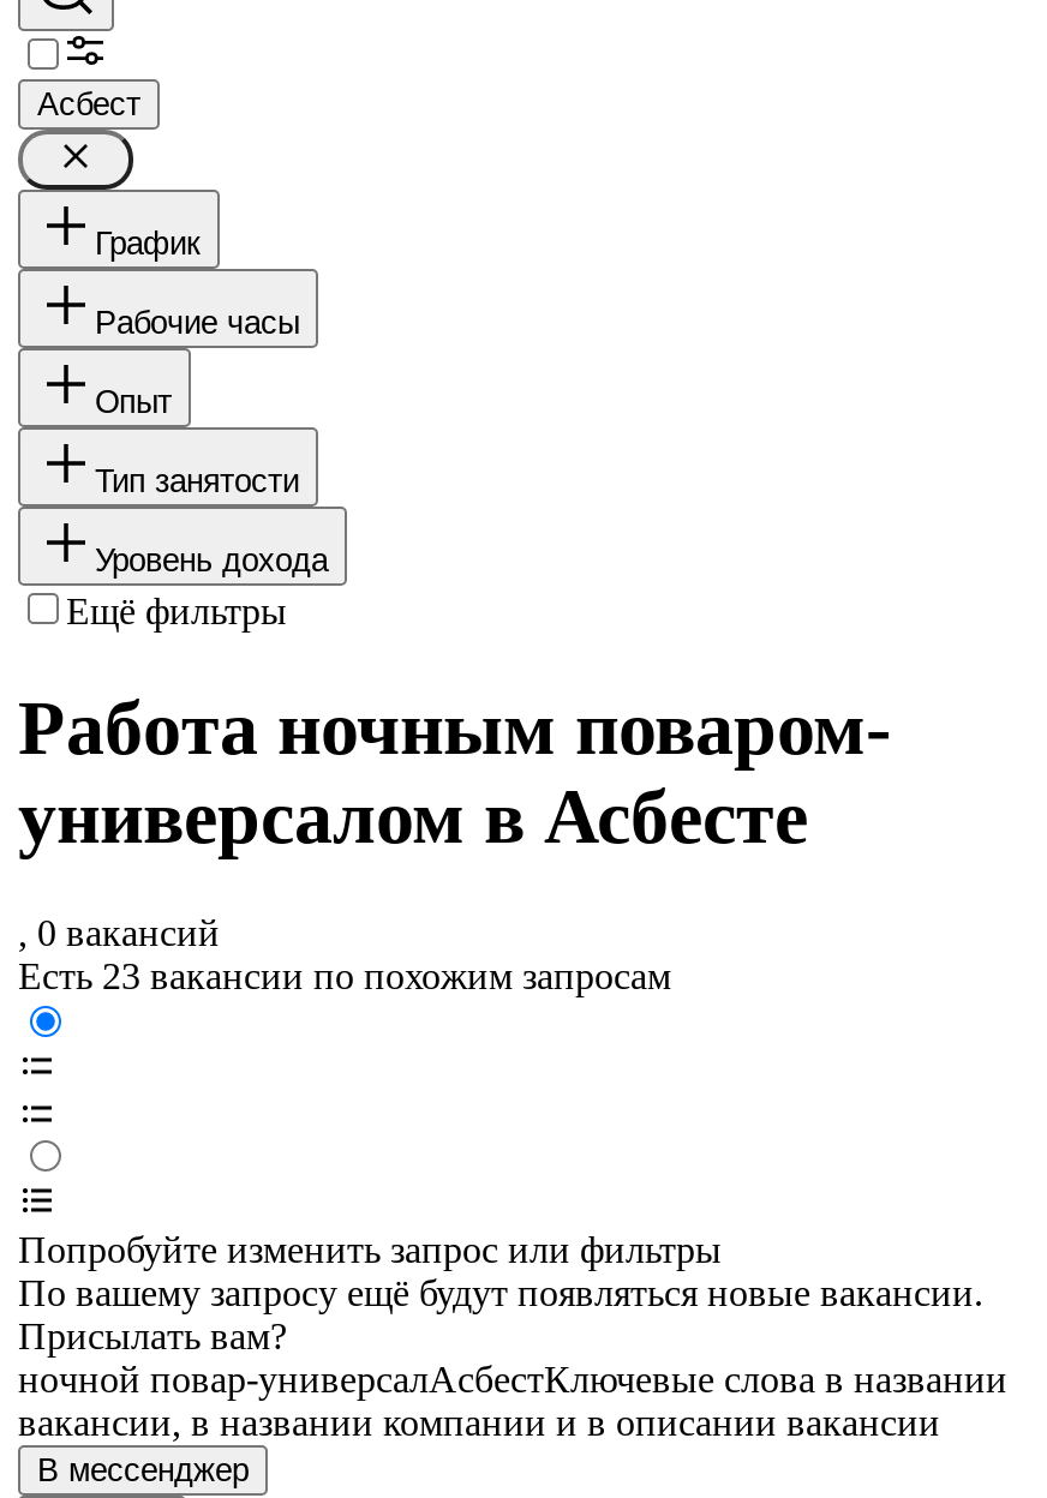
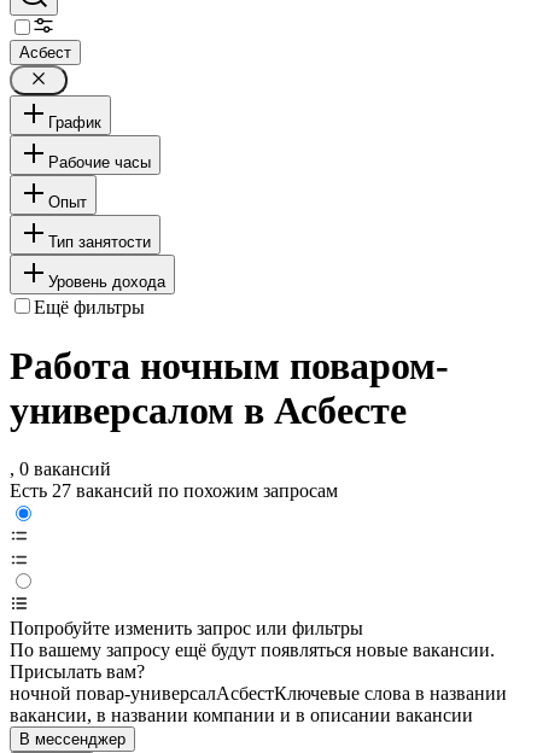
- Есть 23 вакансии по похожим запросам
+ Есть 27 вакансий по похожим запросам
